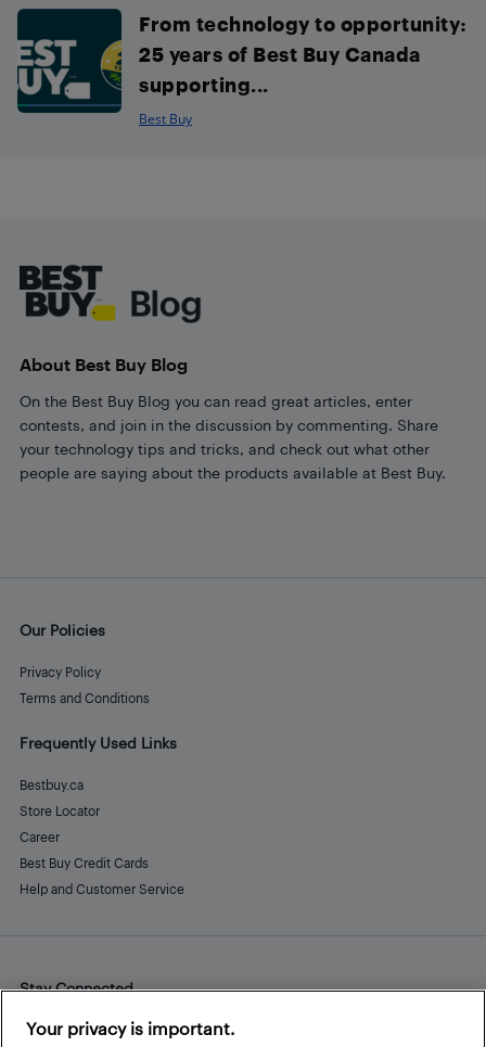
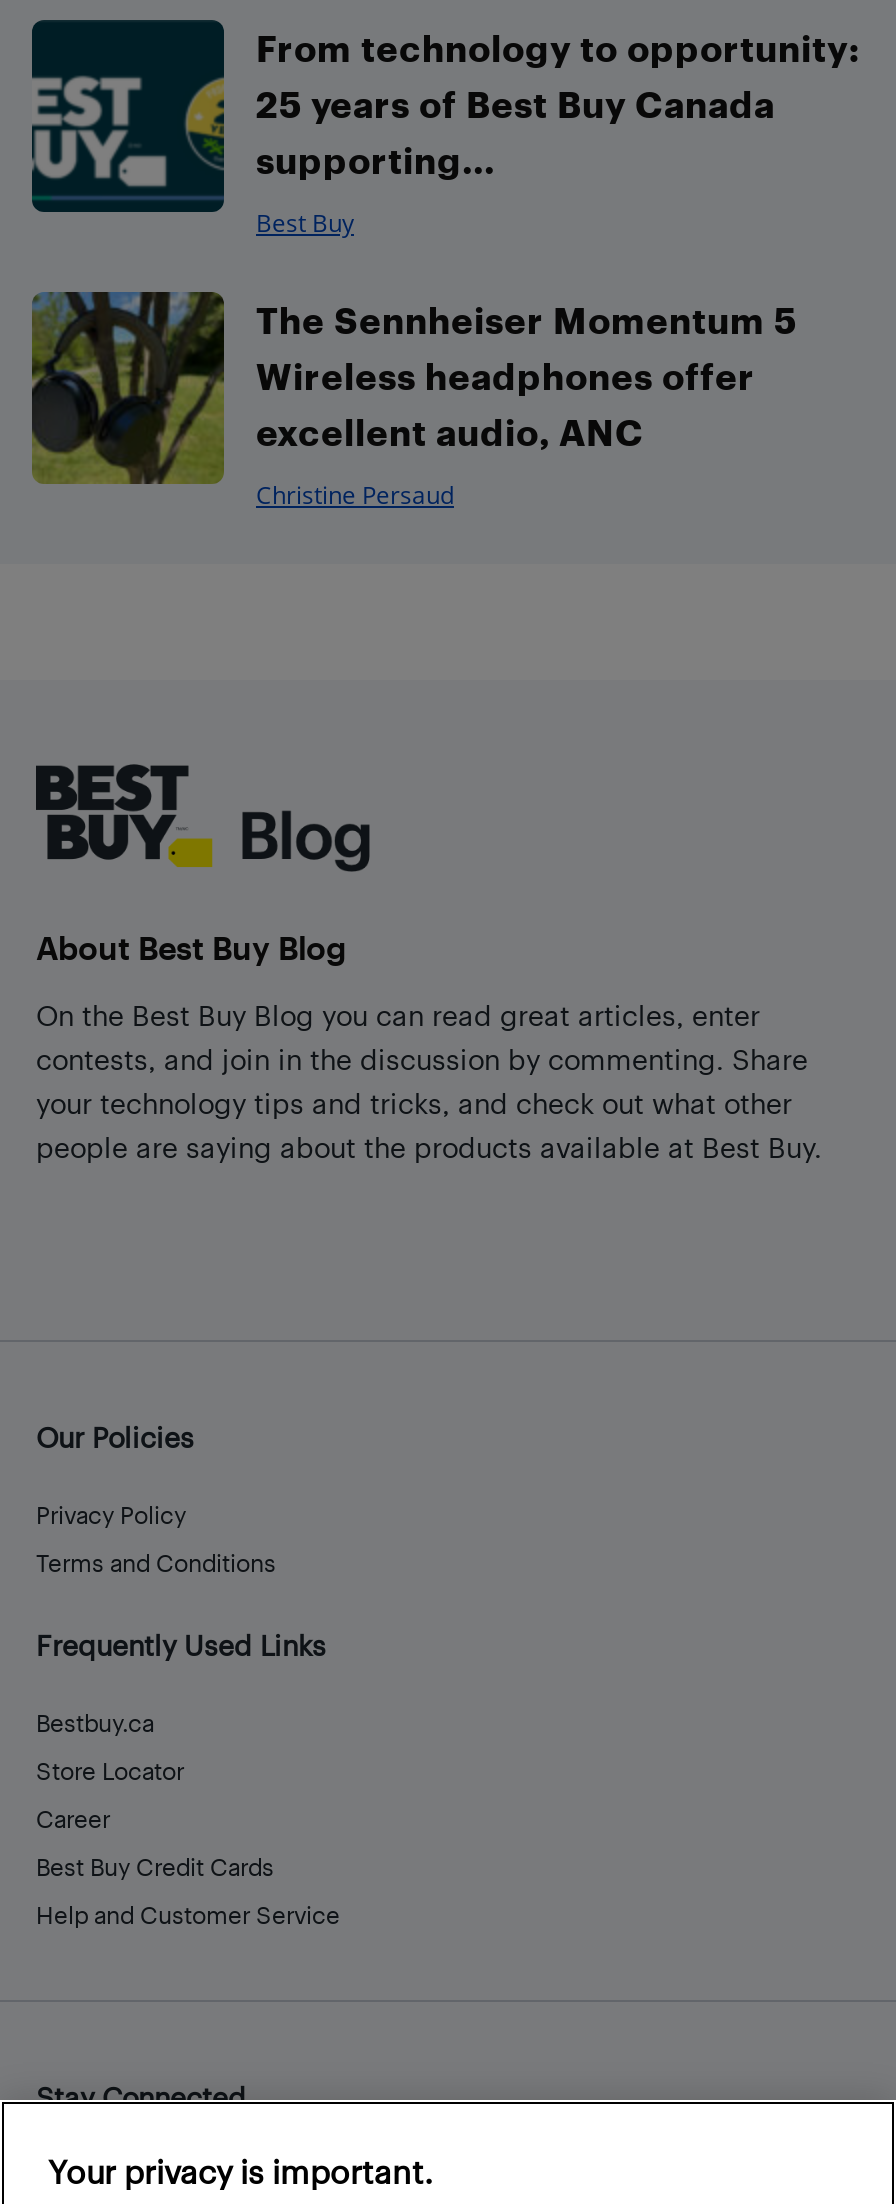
+ [image]
+ The Sennheiser Momentum 5
+ Wireless headphones offer
+ excellent audio, ANC
+ Christine Persaud
